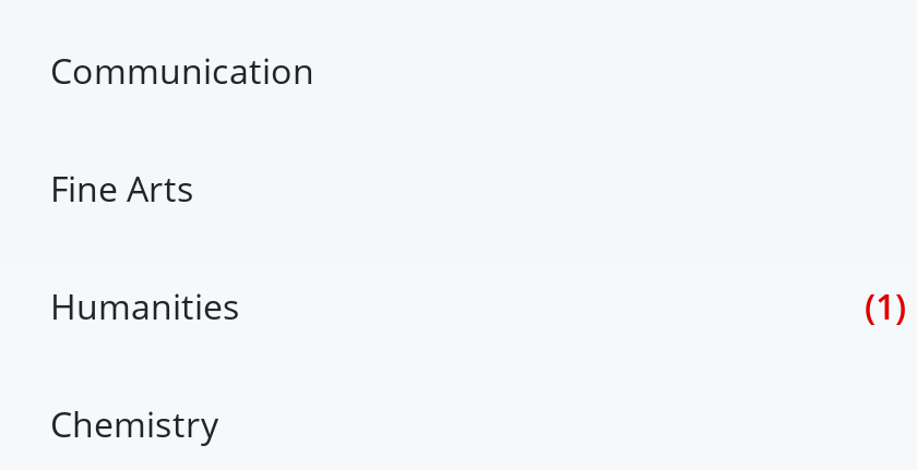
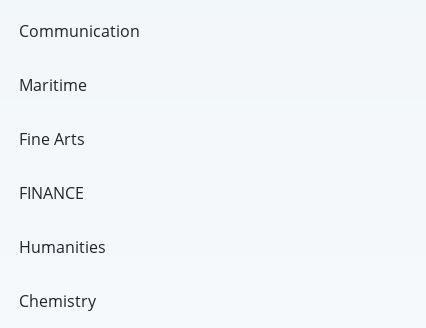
+ Maritime

+ FINANCE

- (1)
